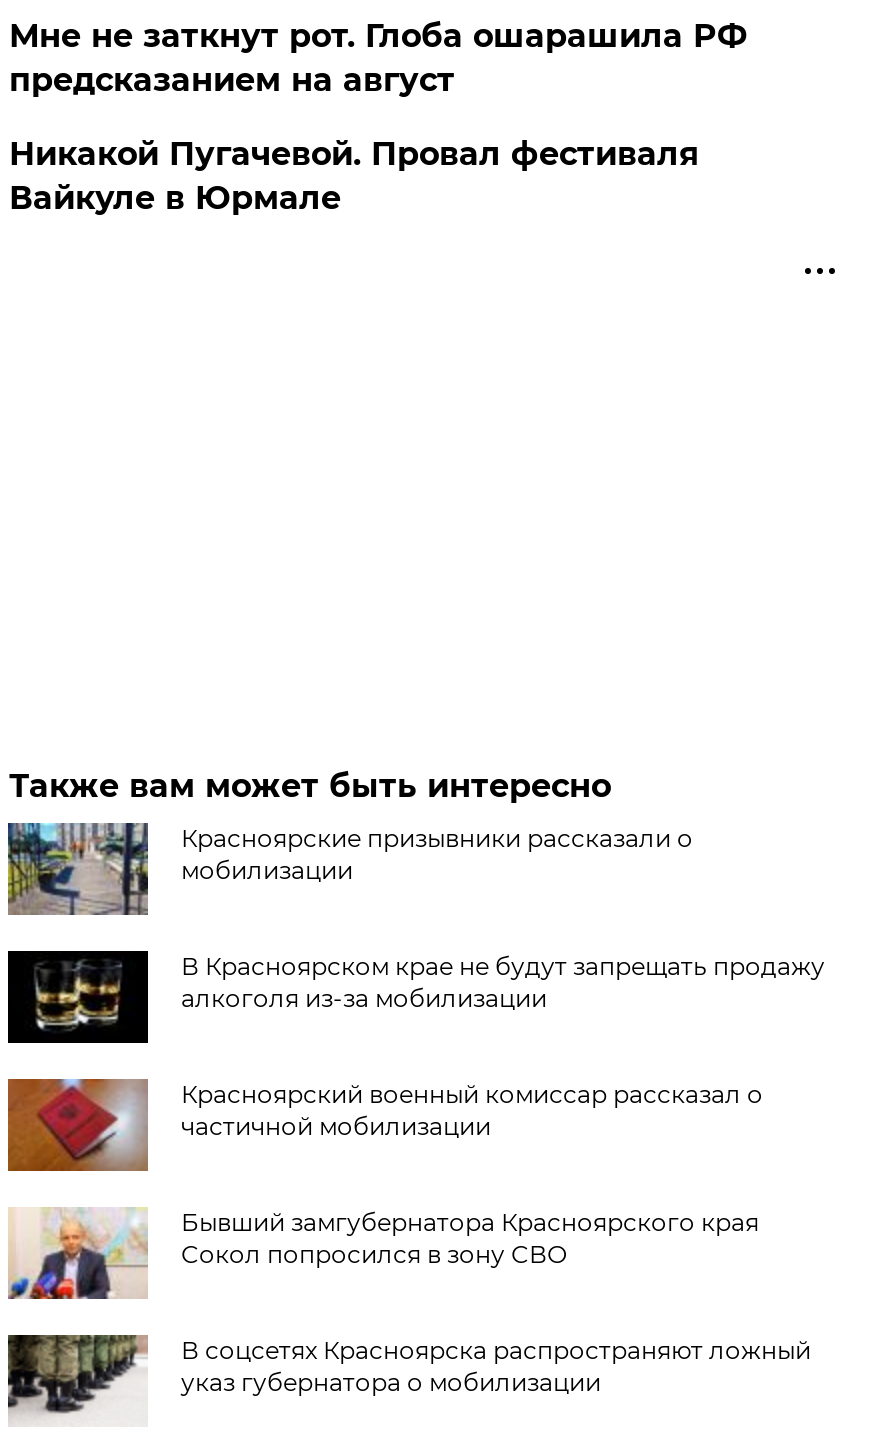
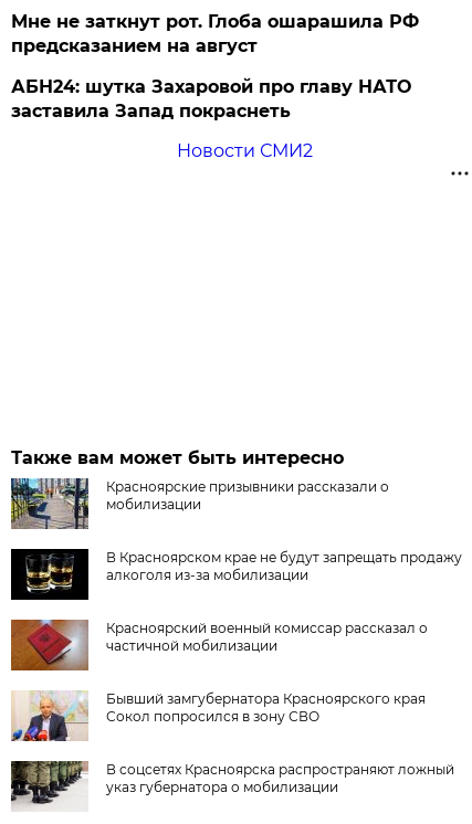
- Никакой Пугачевой. Провал фестиваля
- Вайкуле в Юрмале
+ АБН24: шутка Захаровой про главу НАТО
+ заставила Запад покраснеть
+ Новости СМИ2
